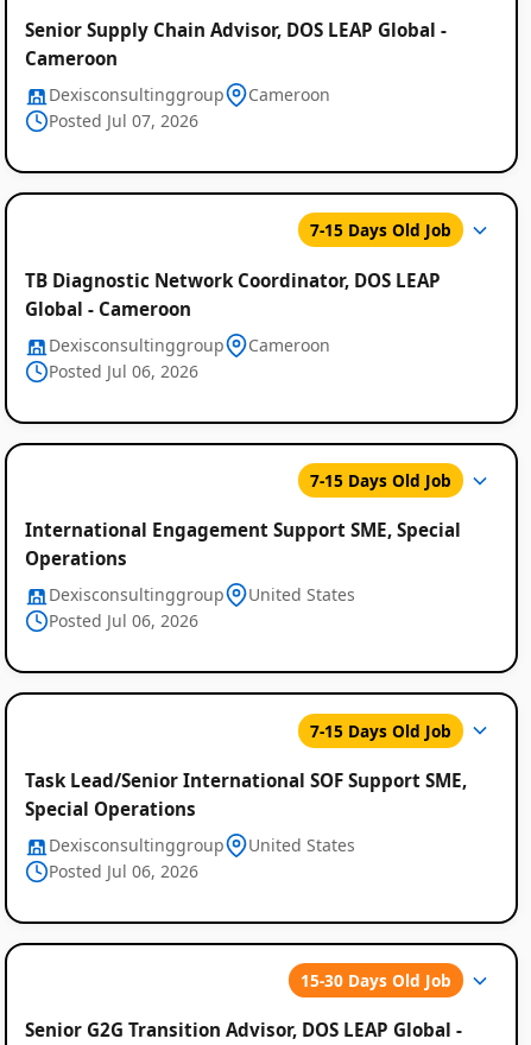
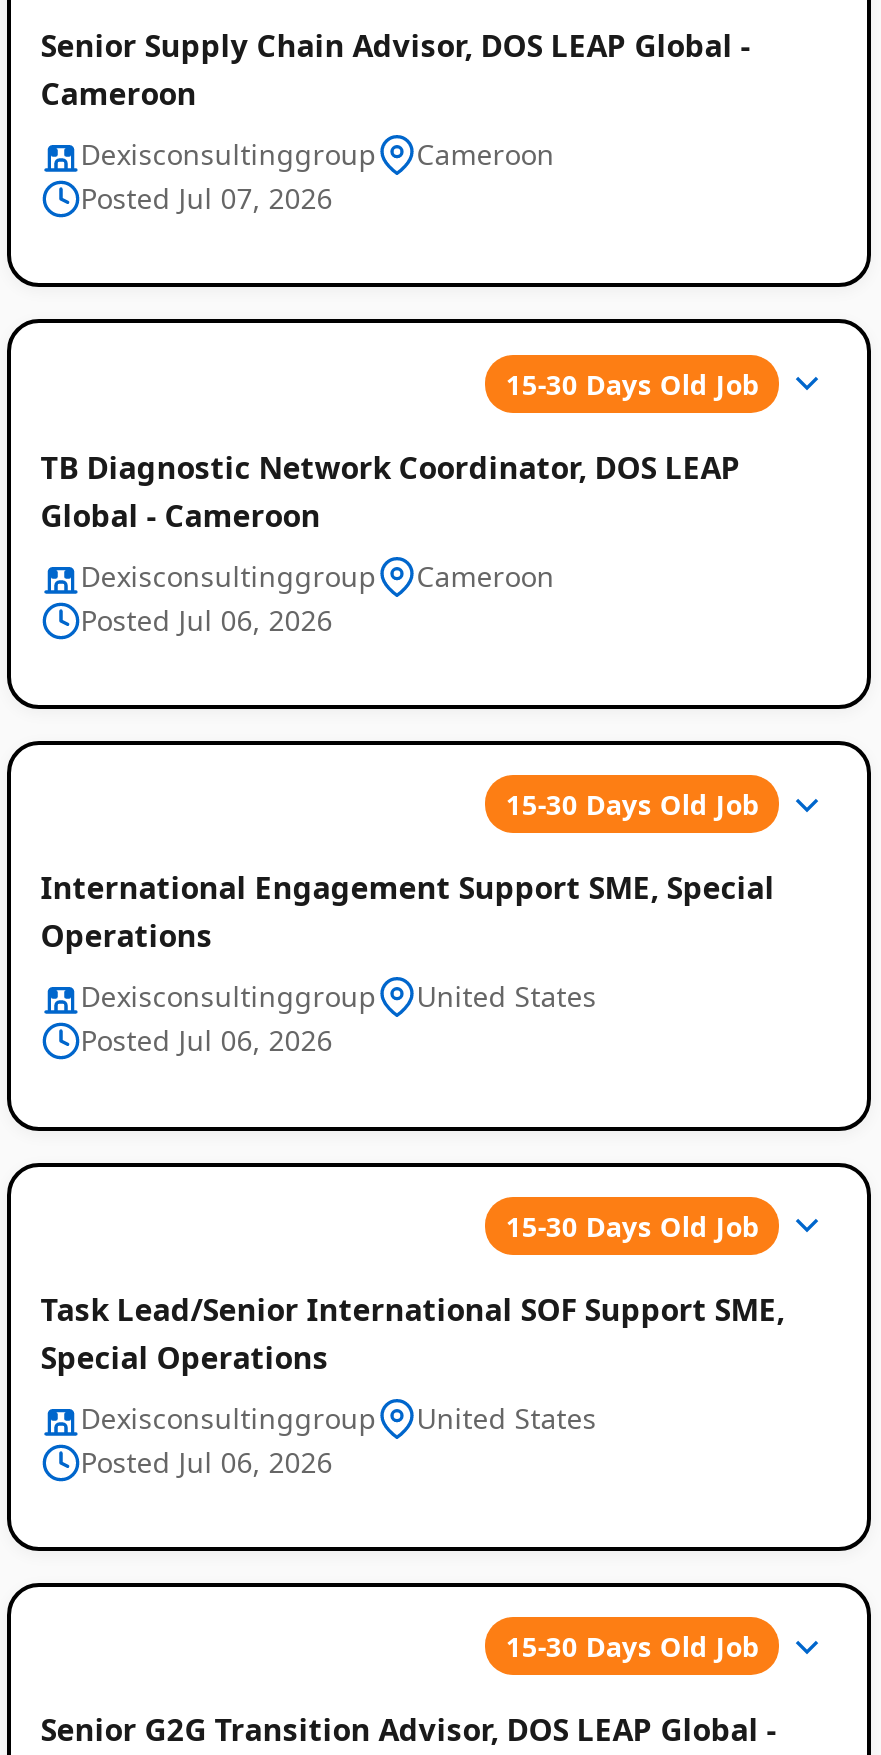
- 7-15 Days Old Job
+ 15-30 Days Old Job

- 7-15 Days Old Job
+ 15-30 Days Old Job

- 7-15 Days Old Job
+ 15-30 Days Old Job
